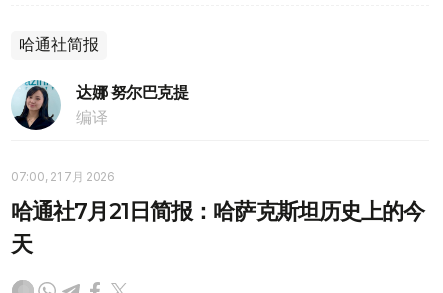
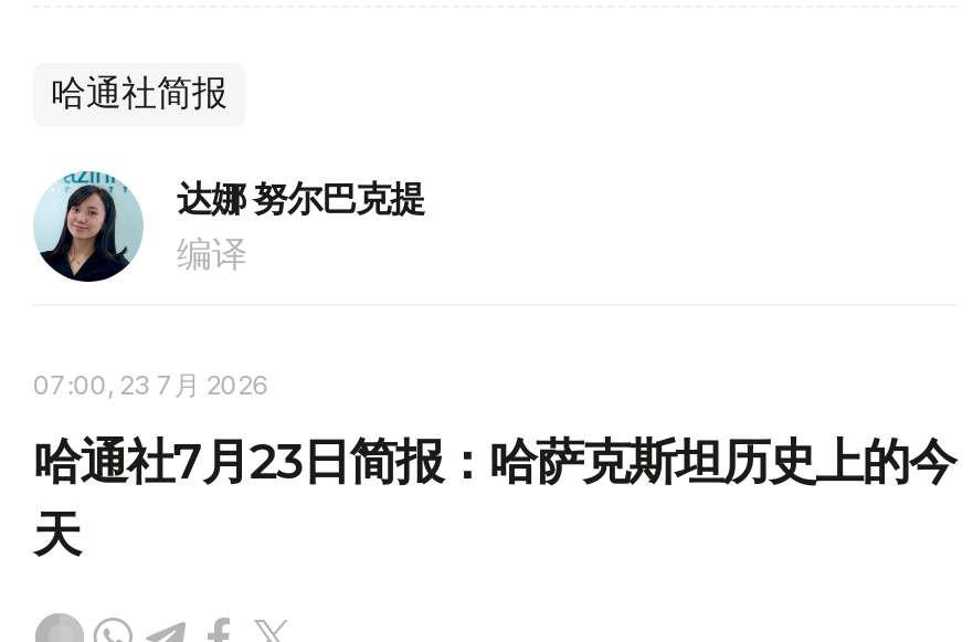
- 07:00, 21 7月 2026
+ 07:00, 23 7月 2026

- 哈通社7月21日简报：哈萨克斯坦历史上的今
+ 哈通社7月23日简报：哈萨克斯坦历史上的今
